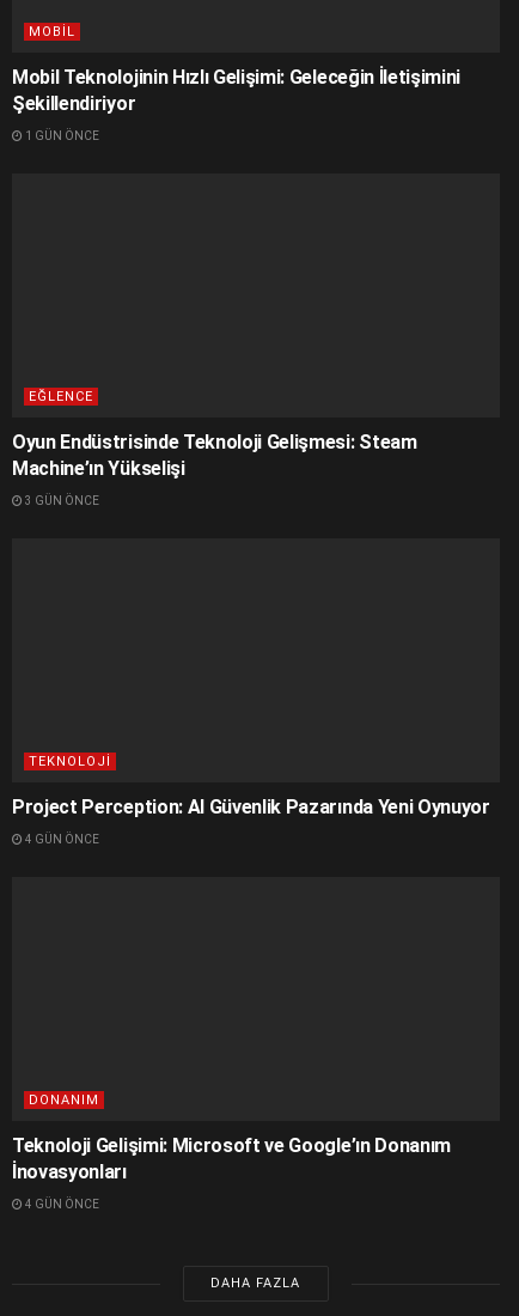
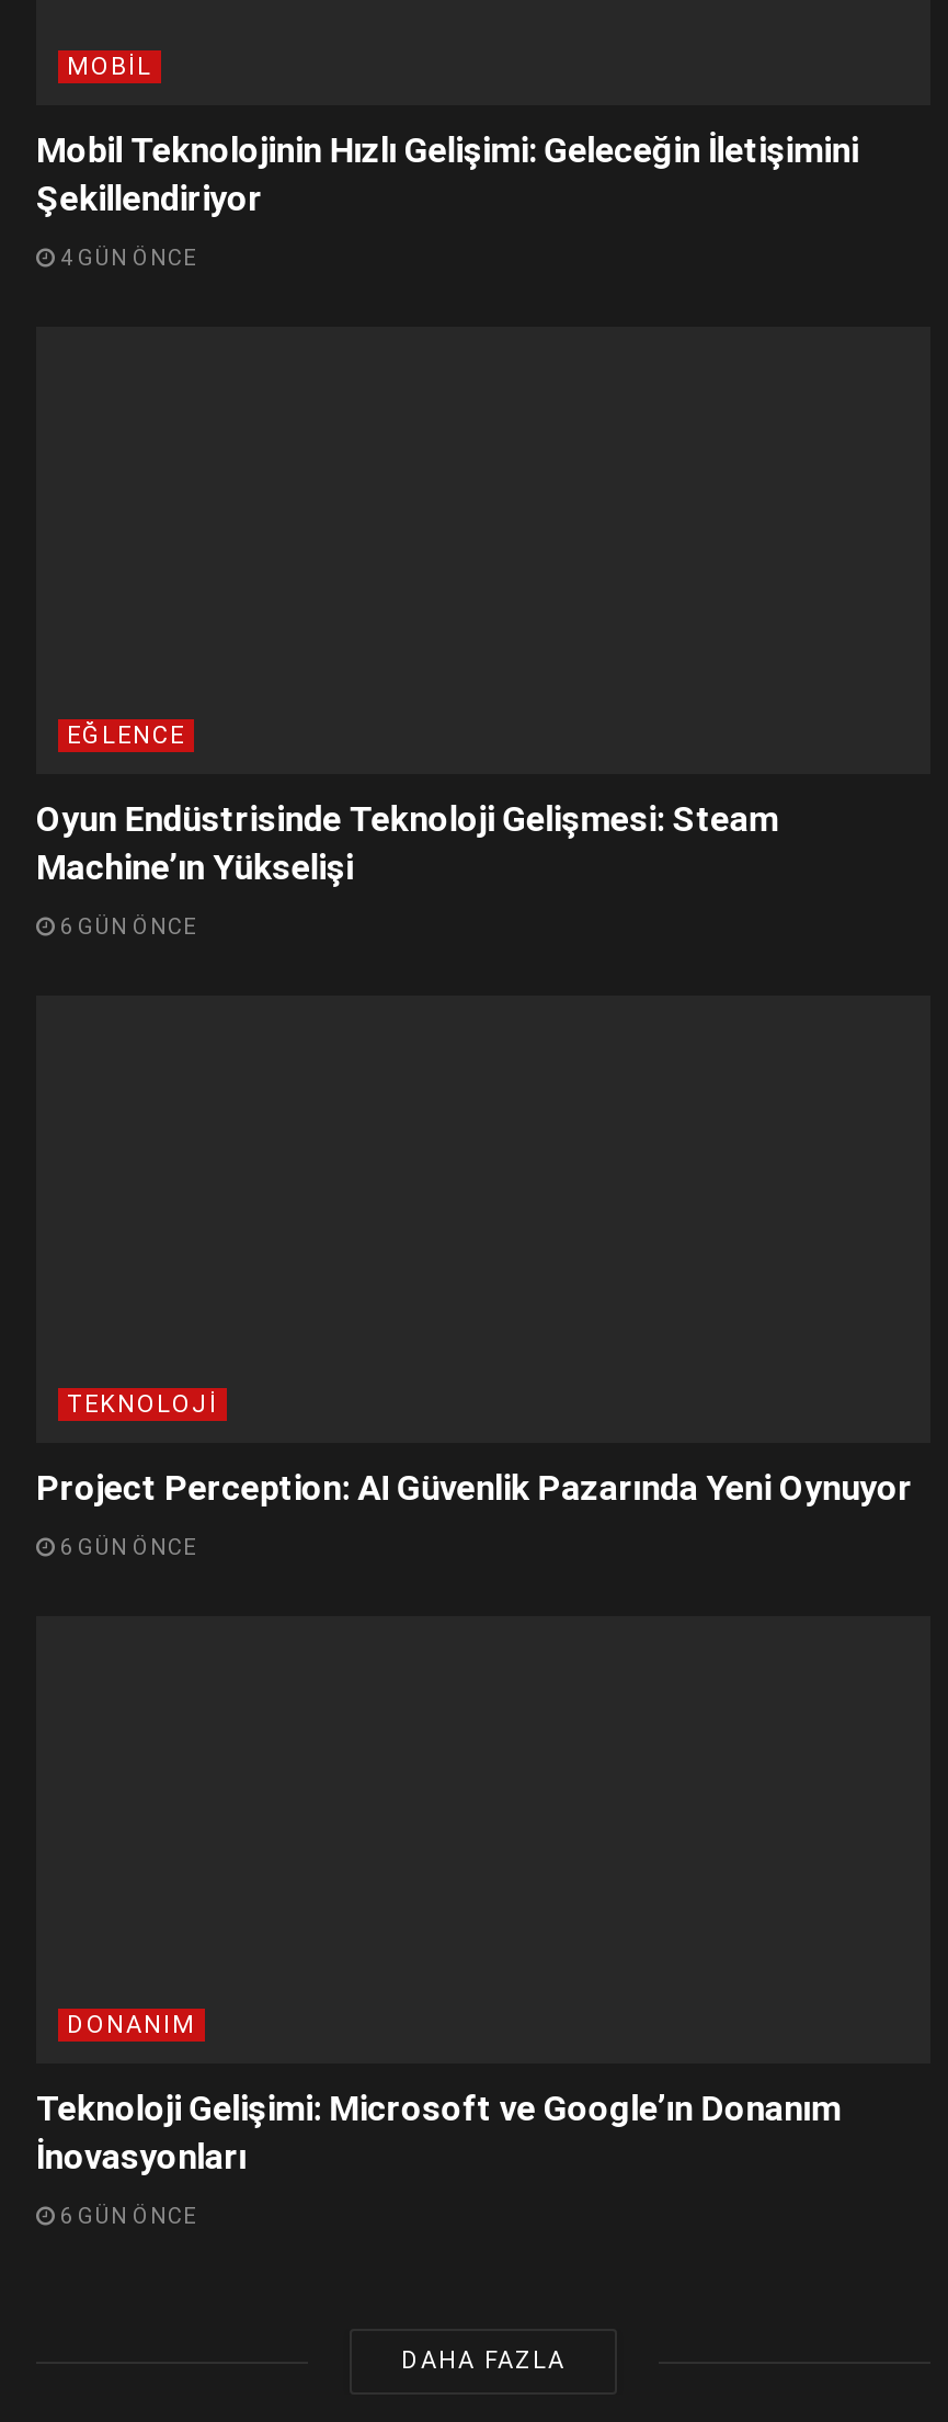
- 1 GÜN ÖNCE
+ 4 GÜN ÖNCE

- 3 GÜN ÖNCE
+ 6 GÜN ÖNCE

- 4 GÜN ÖNCE
+ 6 GÜN ÖNCE

- 4 GÜN ÖNCE
+ 6 GÜN ÖNCE
